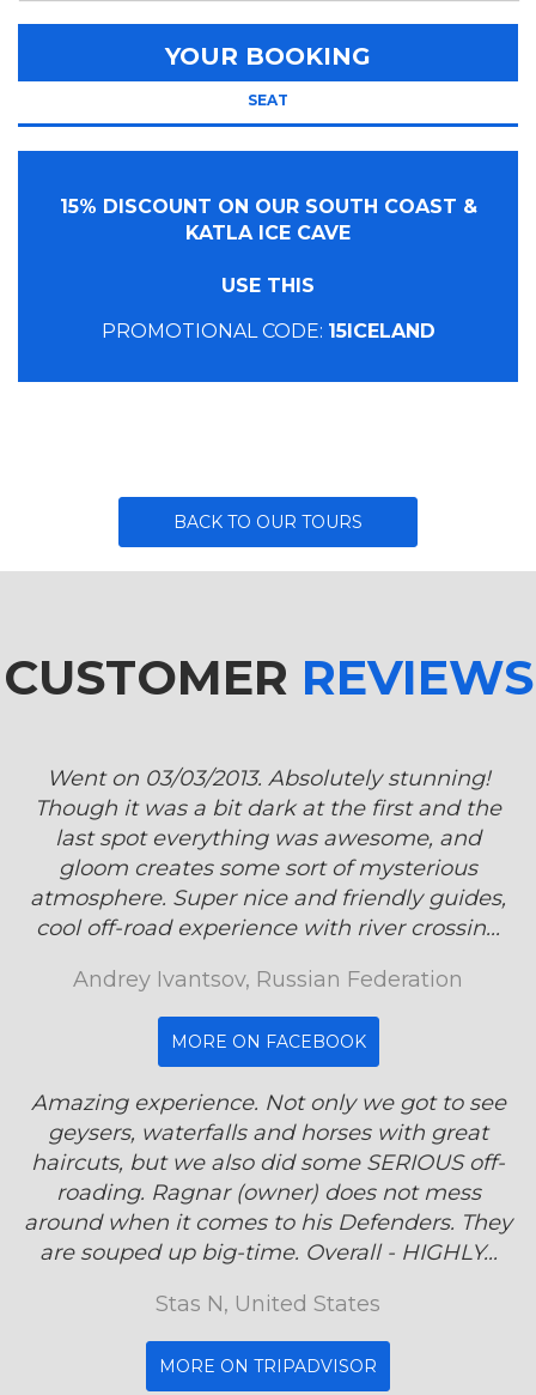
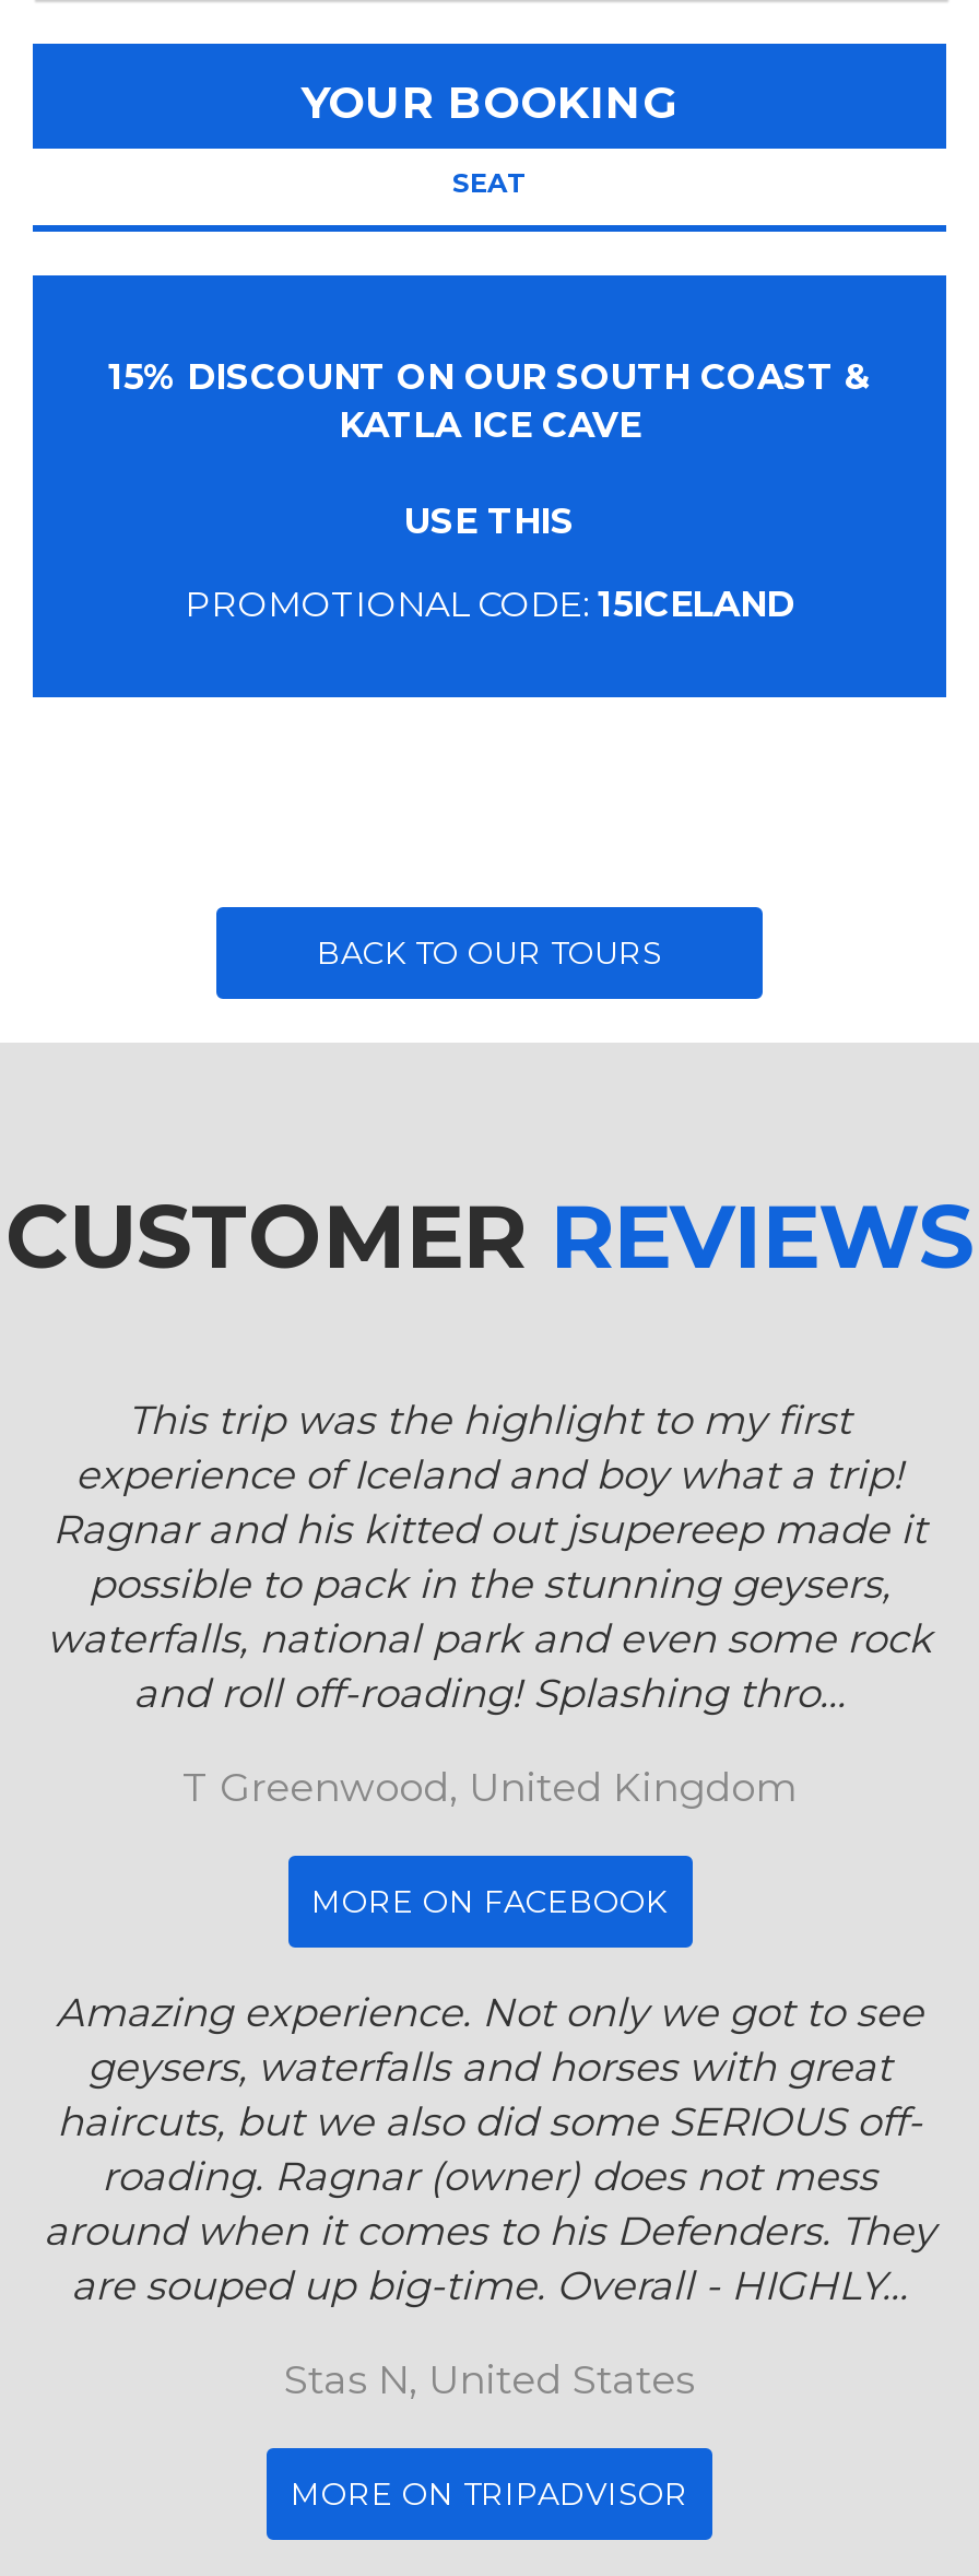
- Went on 03/03/2013. Absolutely stunning!
- Though it was a bit dark at the first and the
- last spot everything was awesome, and
- gloom creates some sort of mysterious
- atmosphere. Super nice and friendly guides,
- cool off-road experience with river crossin...
+ This trip was the highlight to my first
+ experience of Iceland and boy what a trip!
+ Ragnar and his kitted out jsupereep made it
+ possible to pack in the stunning geysers,
+ waterfalls, national park and even some rock
+ and roll off-roading! Splashing thro...

- Andrey Ivantsov, Russian Federation
+ T Greenwood, United Kingdom
